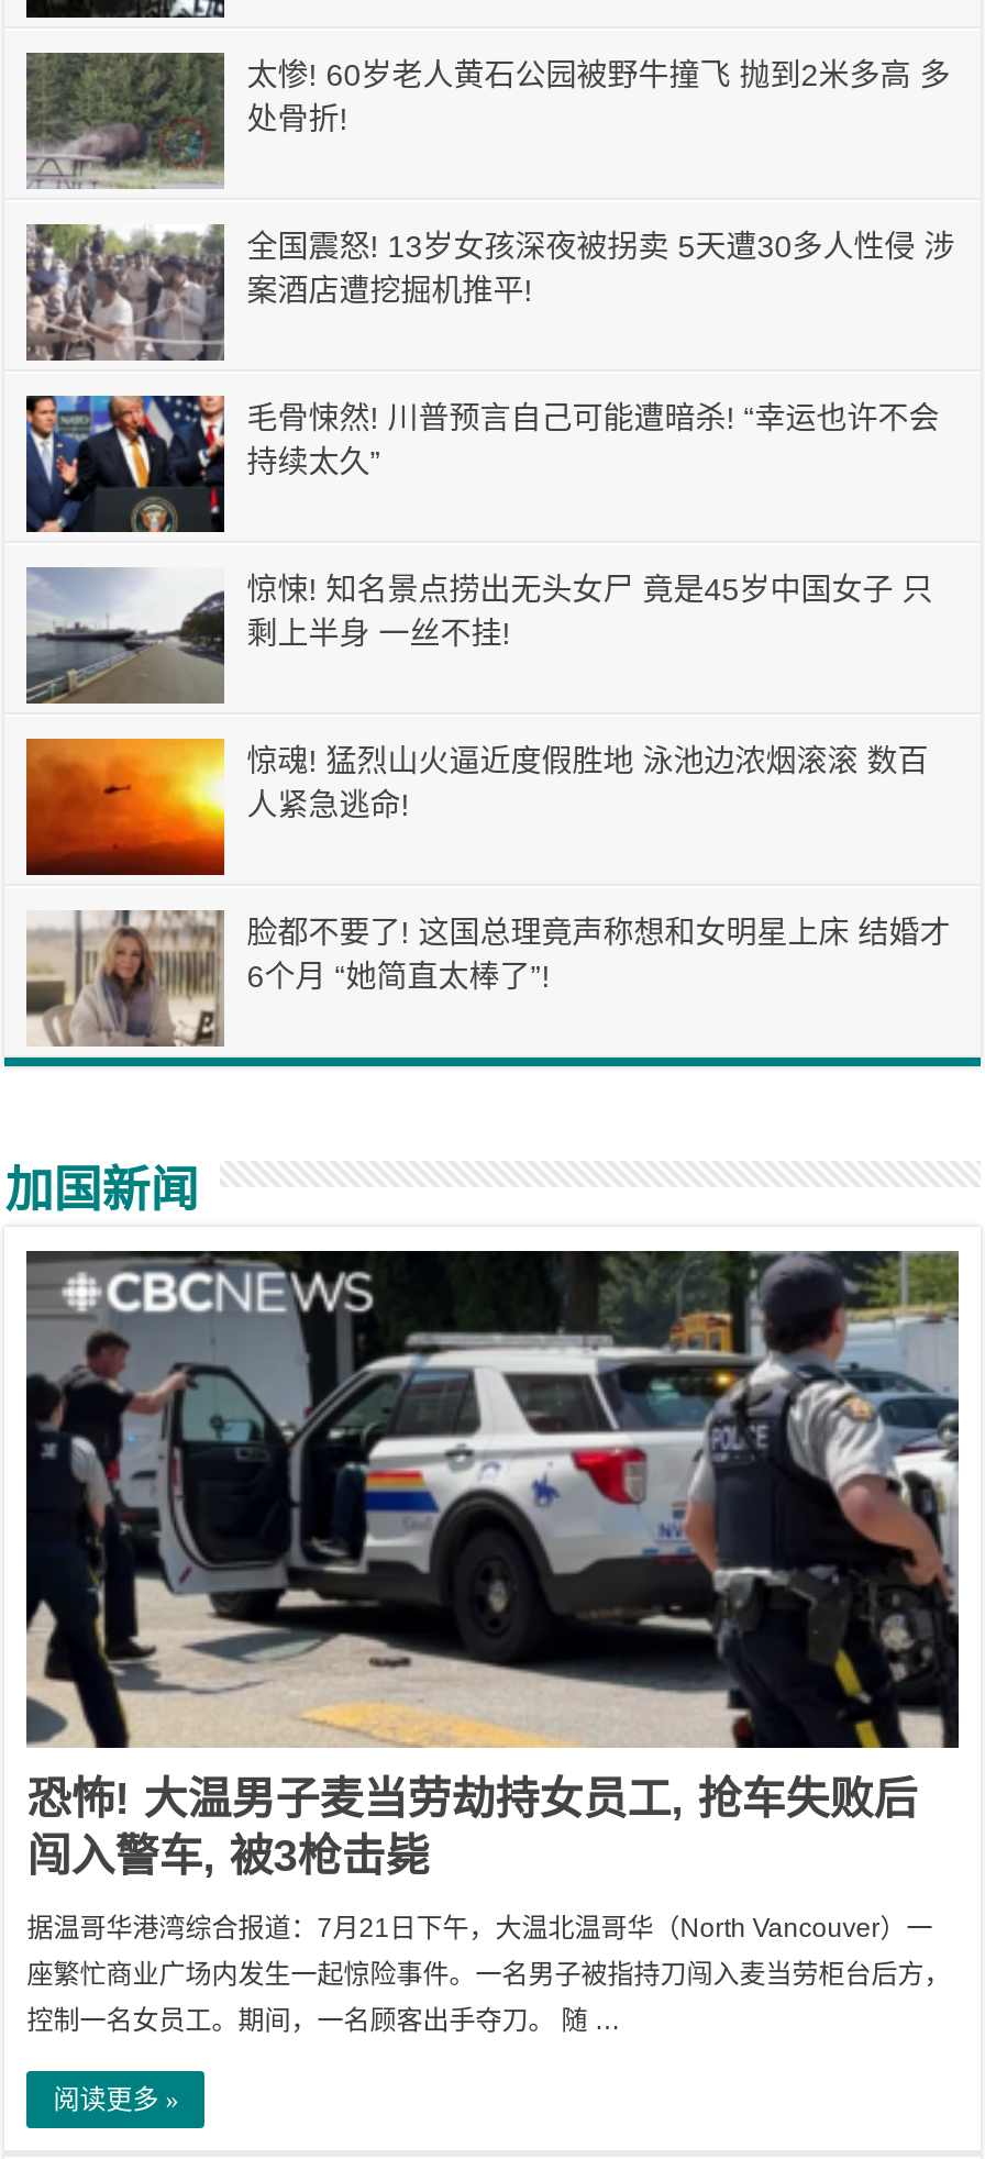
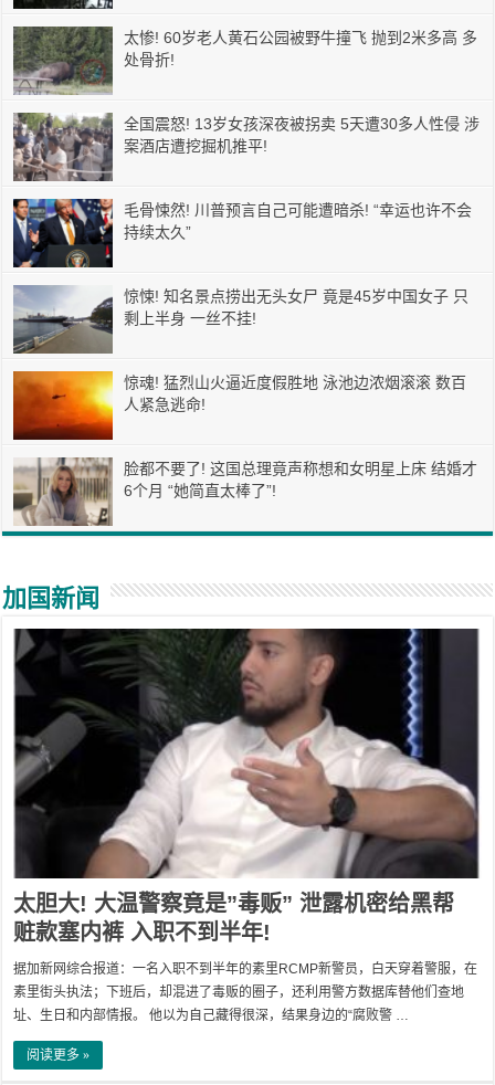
- [image]
- 恐怖! 大温男子麦当劳劫持女员工, 抢车失败后
- 闯入警车, 被3枪击毙
+ [image]
+ 太胆大! 大温警察竟是”毒贩” 泄露机密给黑帮
+ 赃款塞内裤 入职不到半年!

- 据温哥华港湾综合报道：7月21日下午，大温北温哥华（North Vancouver）一
+ 据加新网综合报道：一名入职不到半年的素里RCMP新警员，白天穿着警服，在

- 座繁忙商业广场内发生一起惊险事件。一名男子被指持刀闯入麦当劳柜台后方，
+ 素里街头执法；下班后，却混进了毒贩的圈子，还利用警方数据库替他们查地

- 控制一名女员工。期间，一名顾客出手夺刀。 随 …
+ 址、生日和内部情报。 他以为自己藏得很深，结果身边的“腐败警 …
